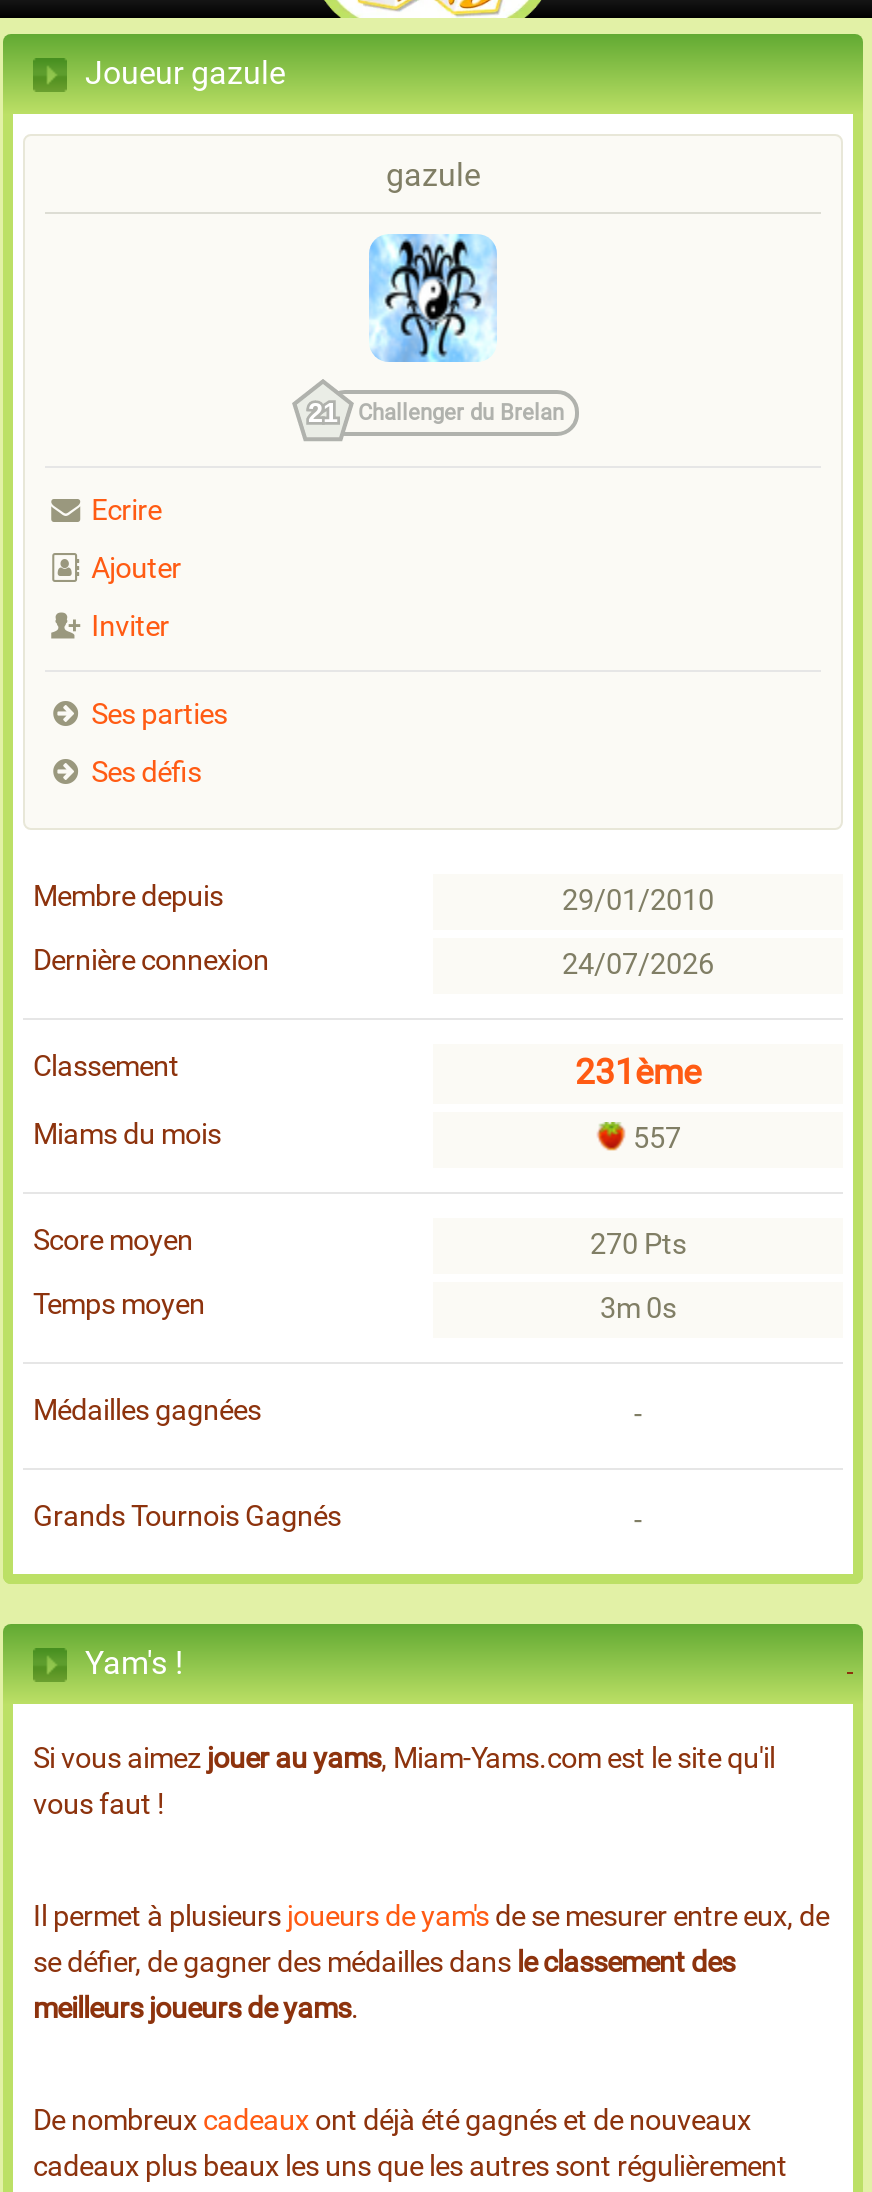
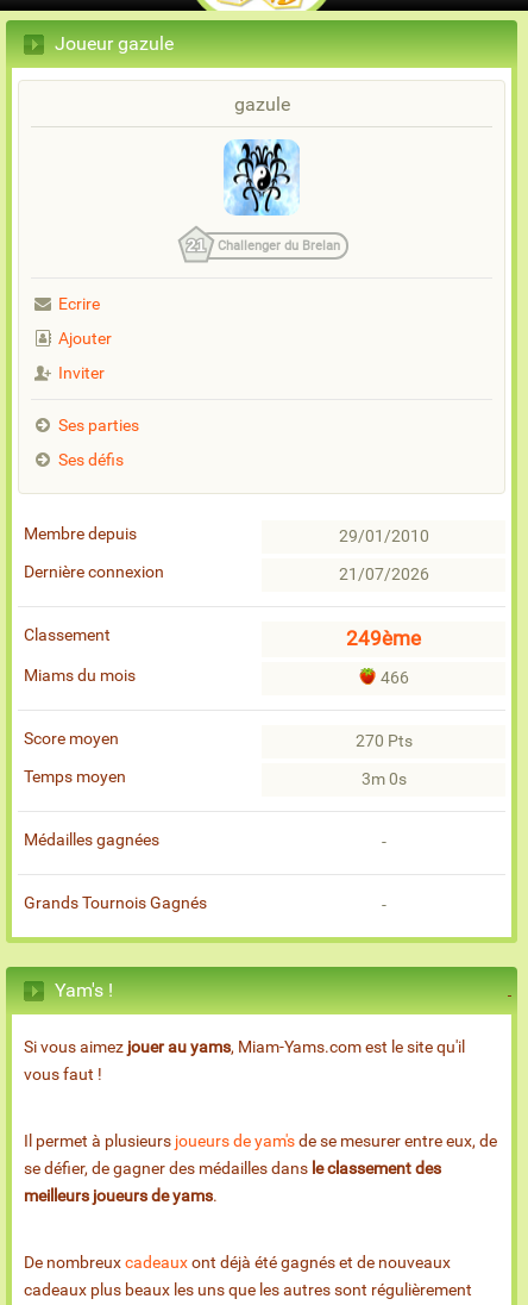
- 24/07/2026
+ 21/07/2026

- 231ème
+ 249ème

- 557
+ 466
